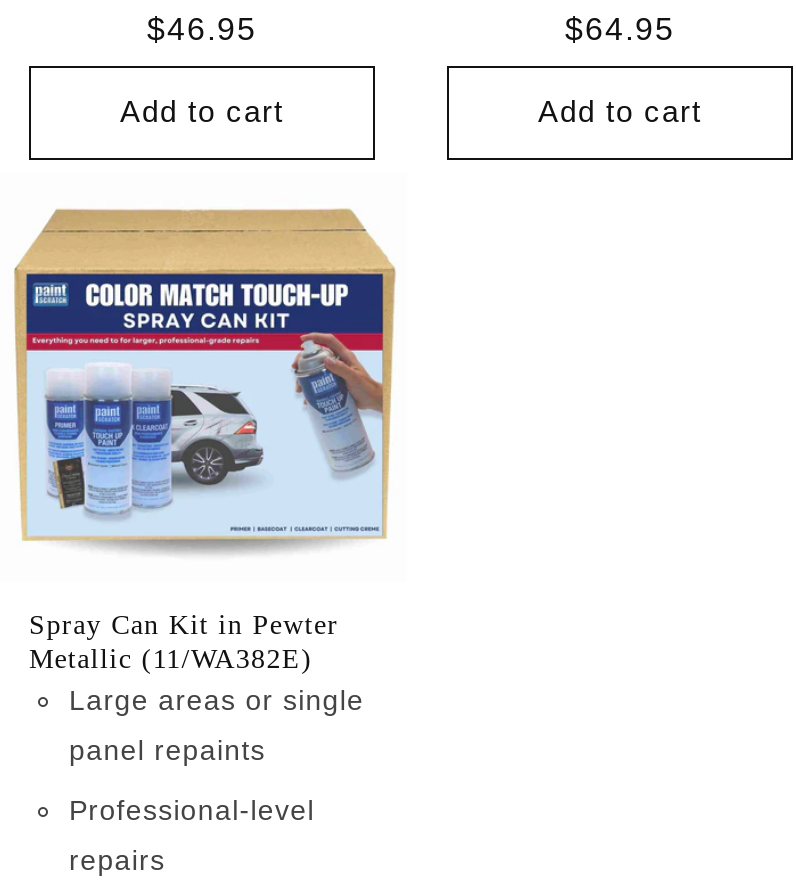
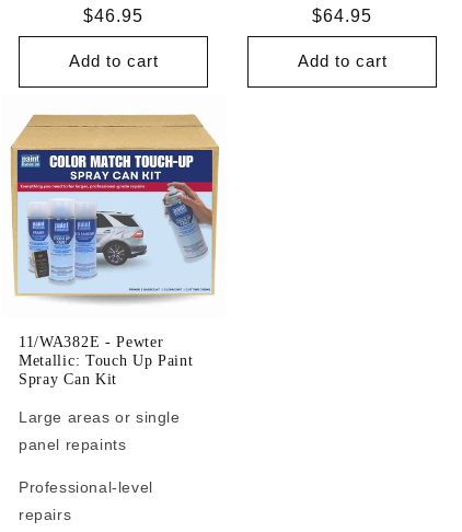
- Spray Can Kit in Pewter
- Metallic (11/WA382E)
+ 11/WA382E - Pewter
+ Metallic: Touch Up Paint
+ Spray Can Kit
